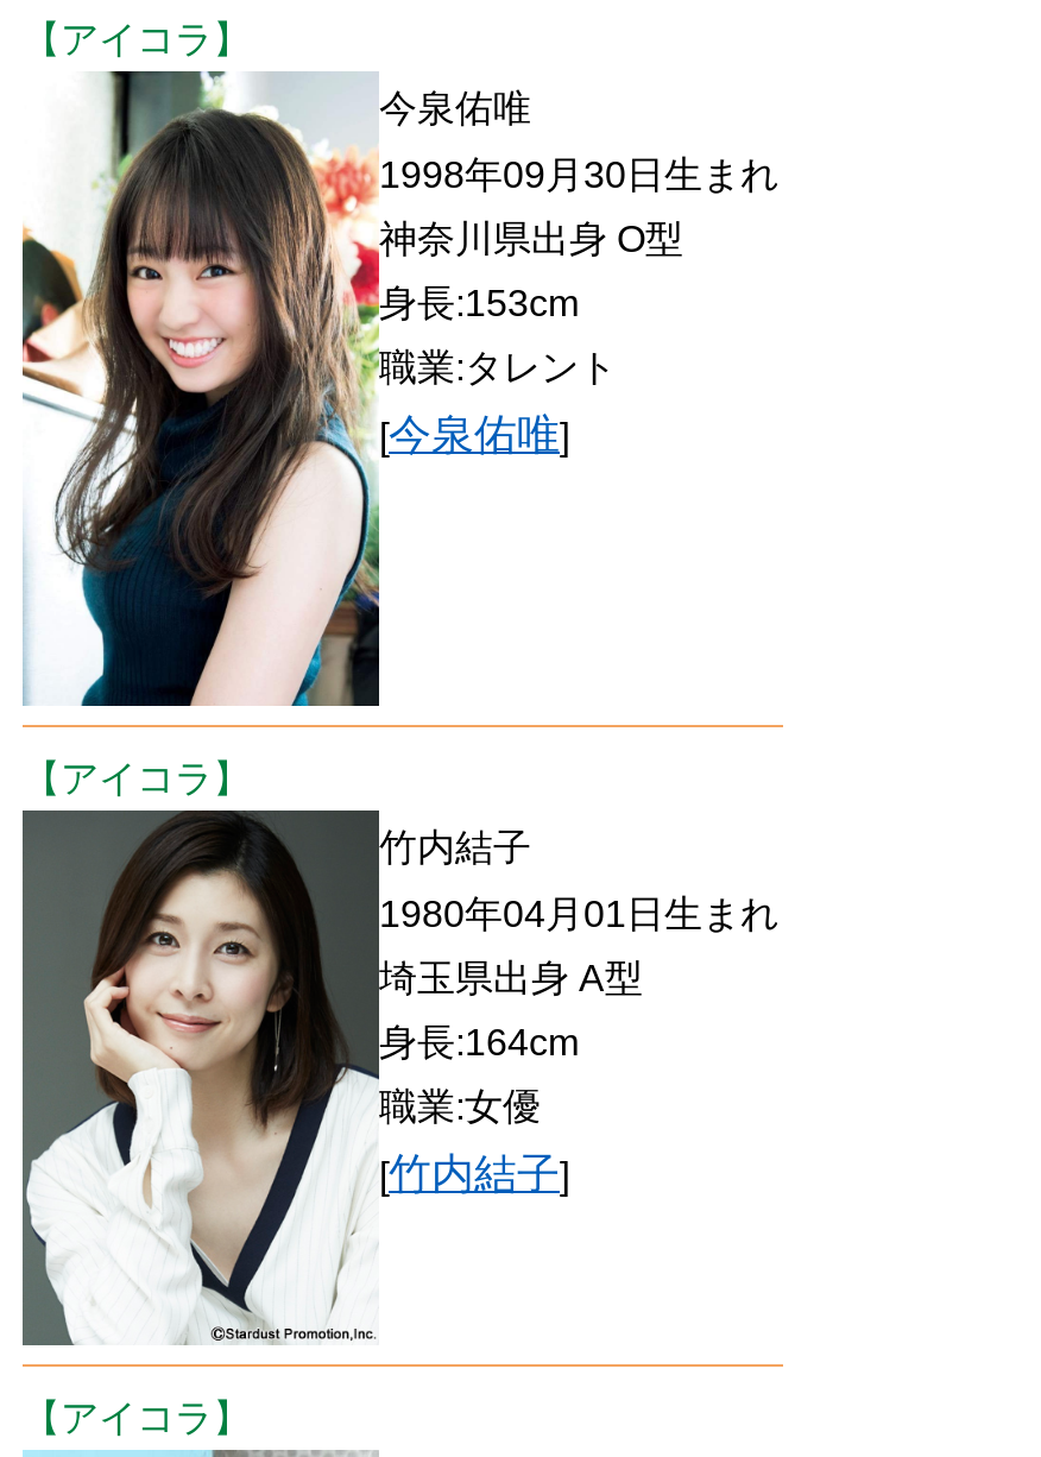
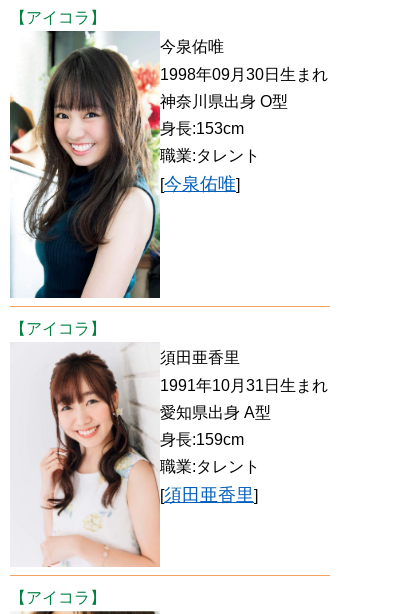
- [image]
- 竹内結子
+ [image]
+ 須田亜香里

- 1980年04月01日生まれ
+ 1991年10月31日生まれ

- 埼玉県出身 A型
+ 愛知県出身 A型

- 身長:164cm
+ 身長:159cm

- 職業:女優
+ 職業:タレント

- [竹内結子]
+ [須田亜香里]
